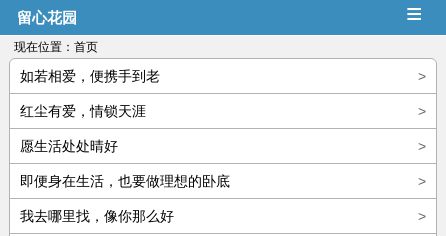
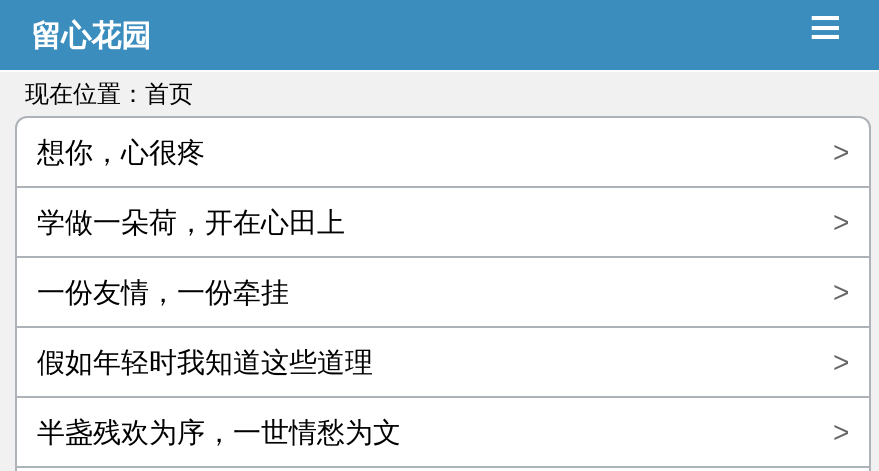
- 如若相爱，便携手到老
+ 想你，心很疼

- 红尘有爱，情锁天涯
+ 学做一朵荷，开在心田上

- 愿生活处处晴好
+ 一份友情，一份牵挂

- 即便身在生活，也要做理想的卧底
+ 假如年轻时我知道这些道理

- 我去哪里找，像你那么好
+ 半盏残欢为序，一世情愁为文
